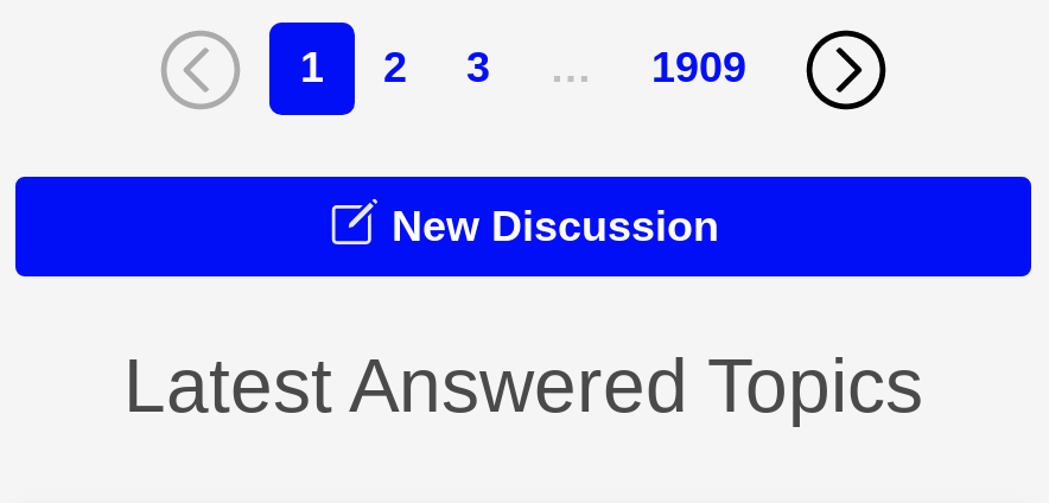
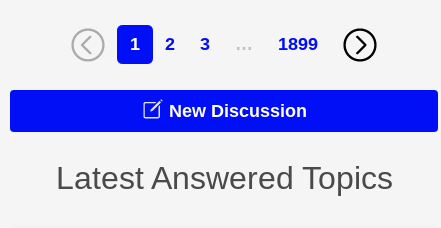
- 1909
+ 1899
